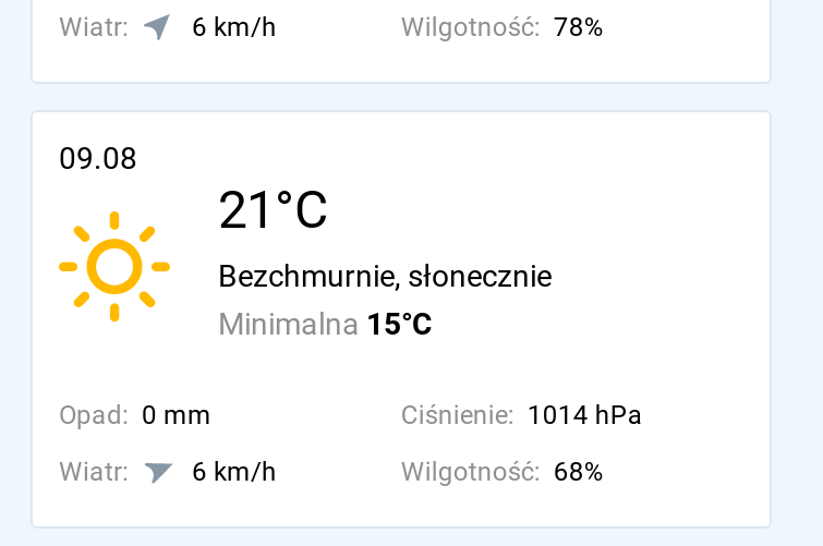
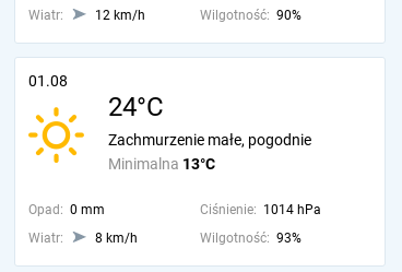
- 6 km/h
- Wilgotność: 78%
+ 12 km/h
+ Wilgotność: 90%

- 09.08
- 21°C
+ 01.08
+ 24°C

- Bezchmurnie, słonecznie
+ Zachmurzenie małe, pogodnie

- Minimalna 15°C
+ Minimalna 13°C

- 6 km/h
- Wilgotność: 68%
+ 8 km/h
+ Wilgotność: 93%
